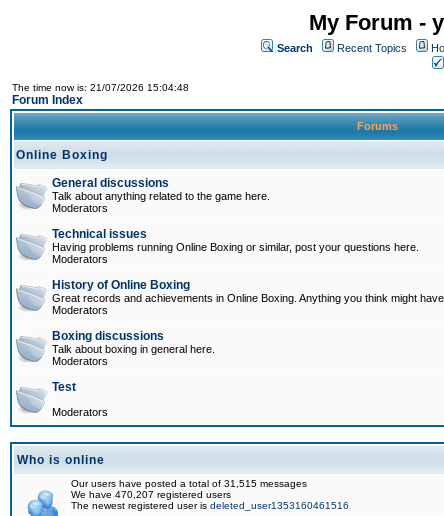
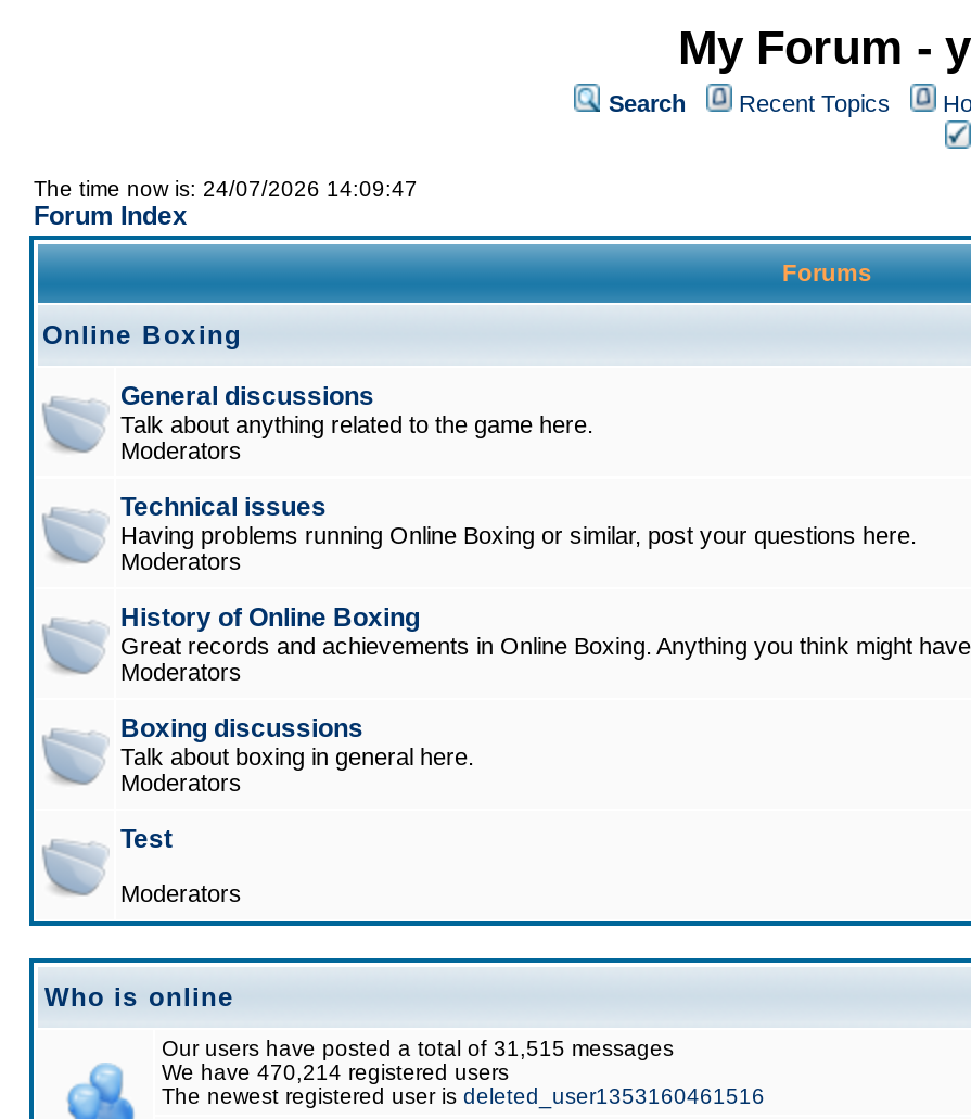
- The time now is: 21/07/2026 15:04:48
+ The time now is: 24/07/2026 14:09:47

- We have 470,207 registered users
+ We have 470,214 registered users
